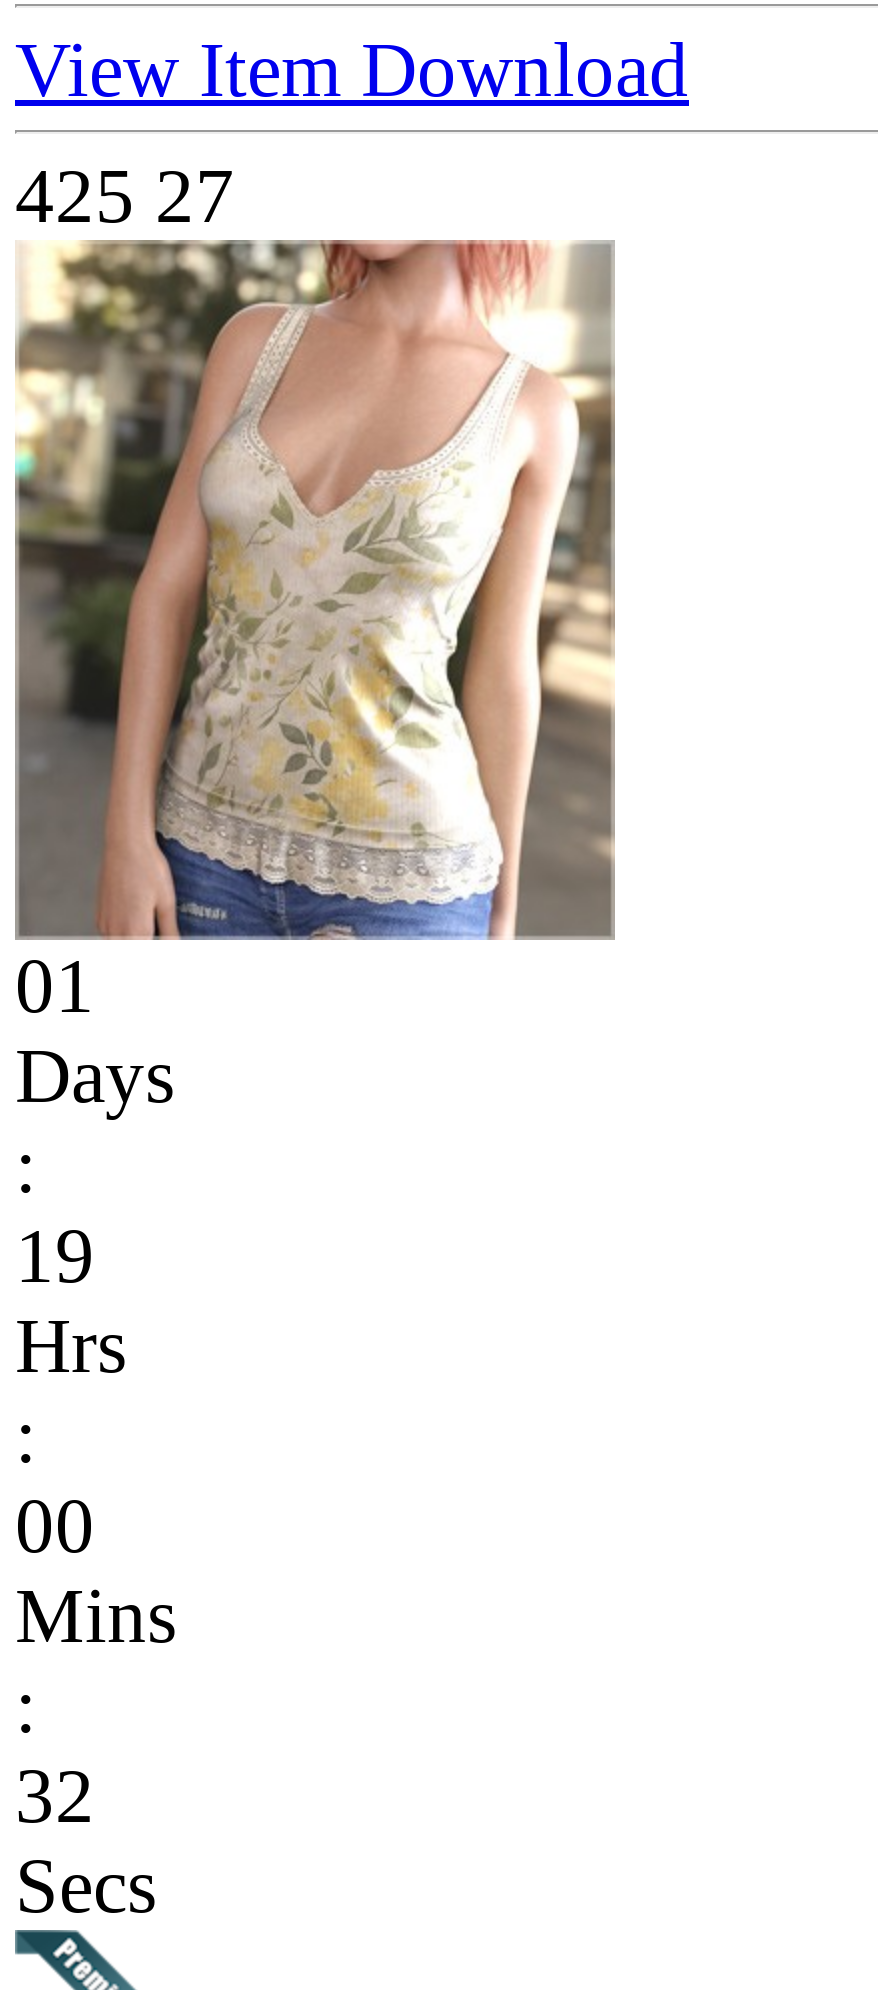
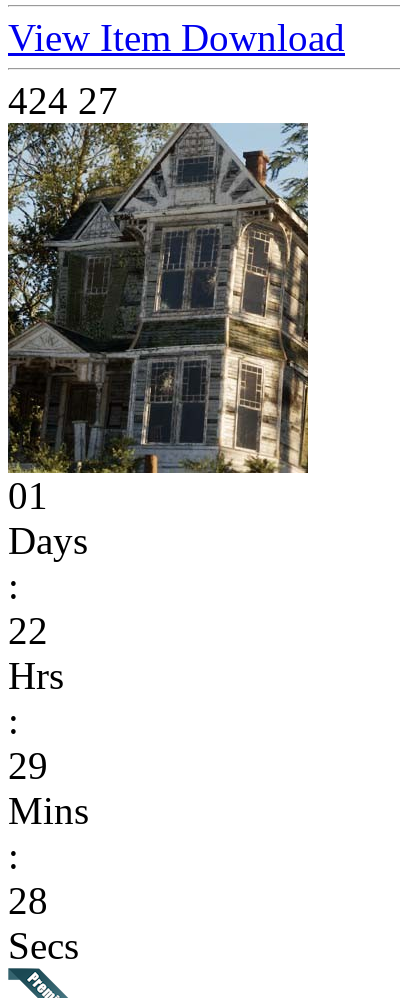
- [image]
- 425 27
+ [image]
+ 424 27

- 19
+ 22

- 00
+ 29

- 32
+ 28
